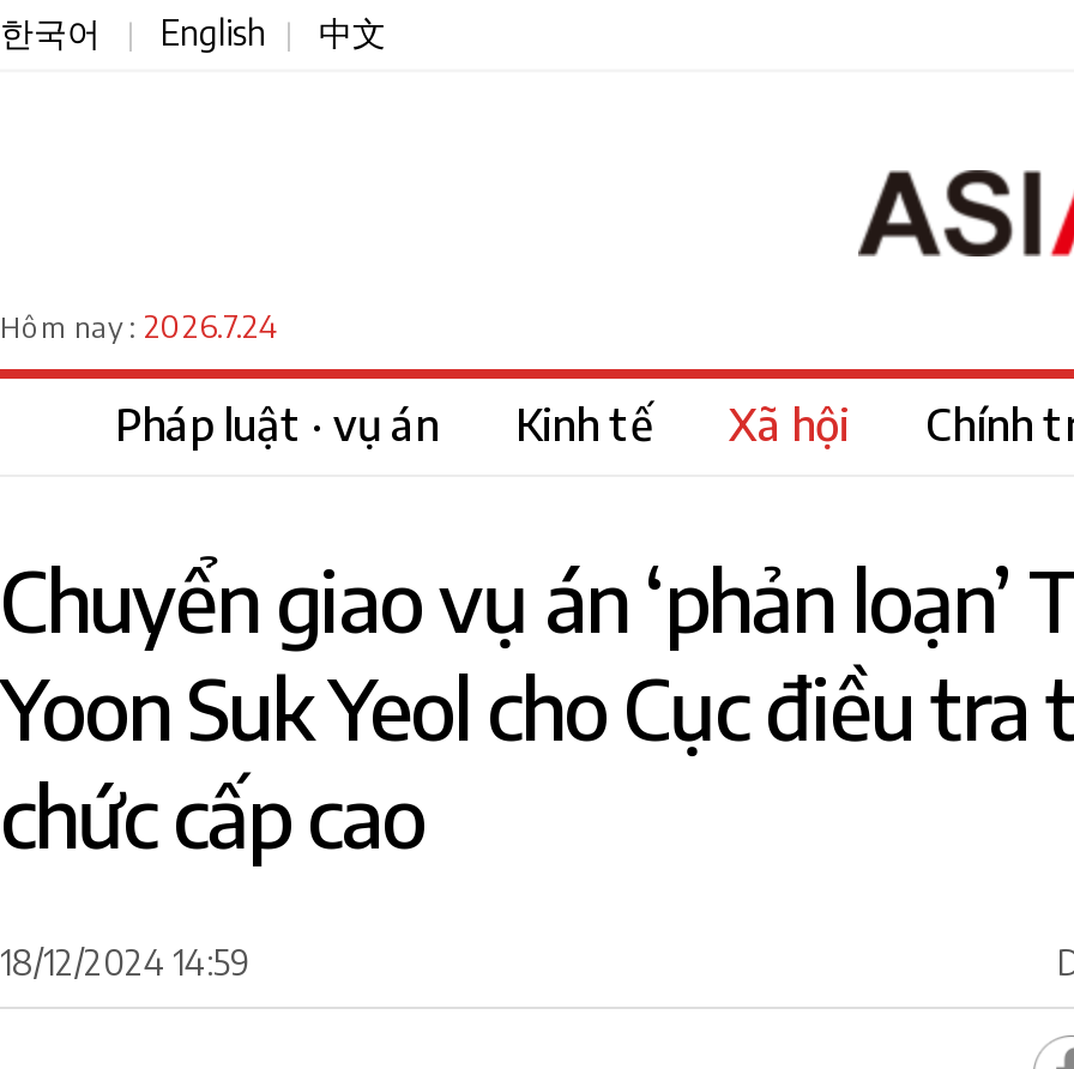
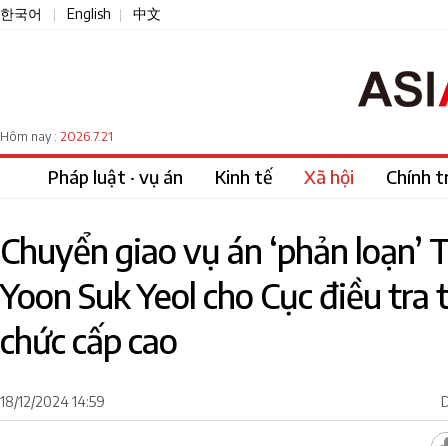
- Hôm nay : 2026.7.24
+ Hôm nay : 2026.7.21
